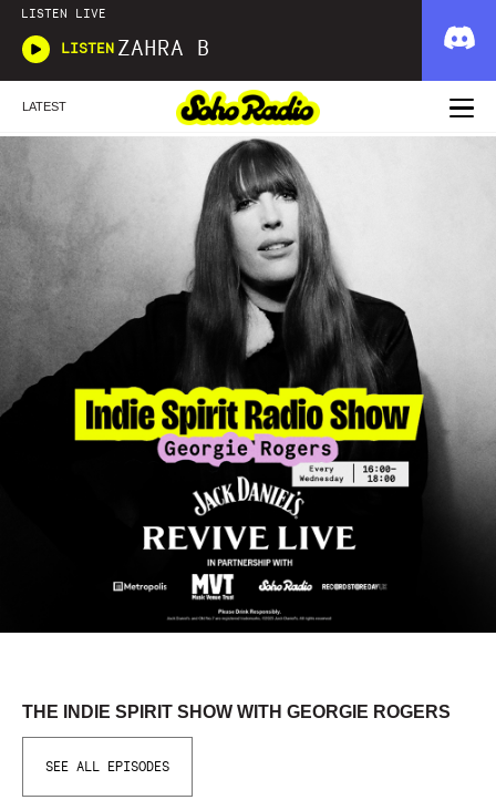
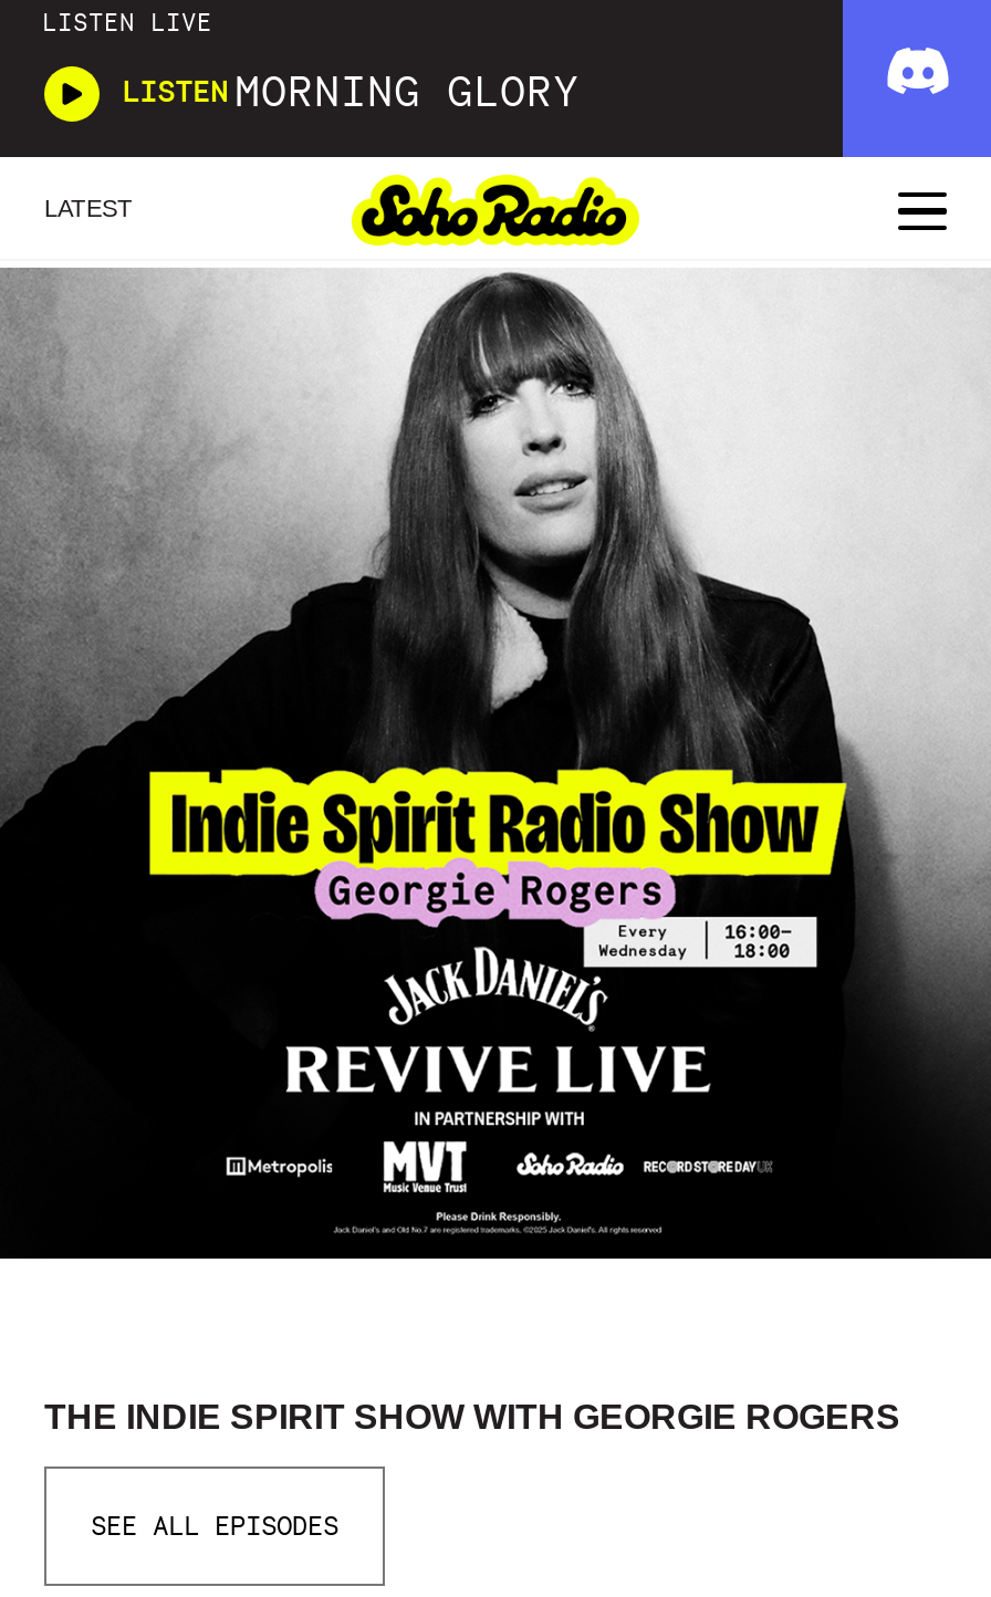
- LISTEN ZAHRA B
+ LISTEN MORNING GLORY
